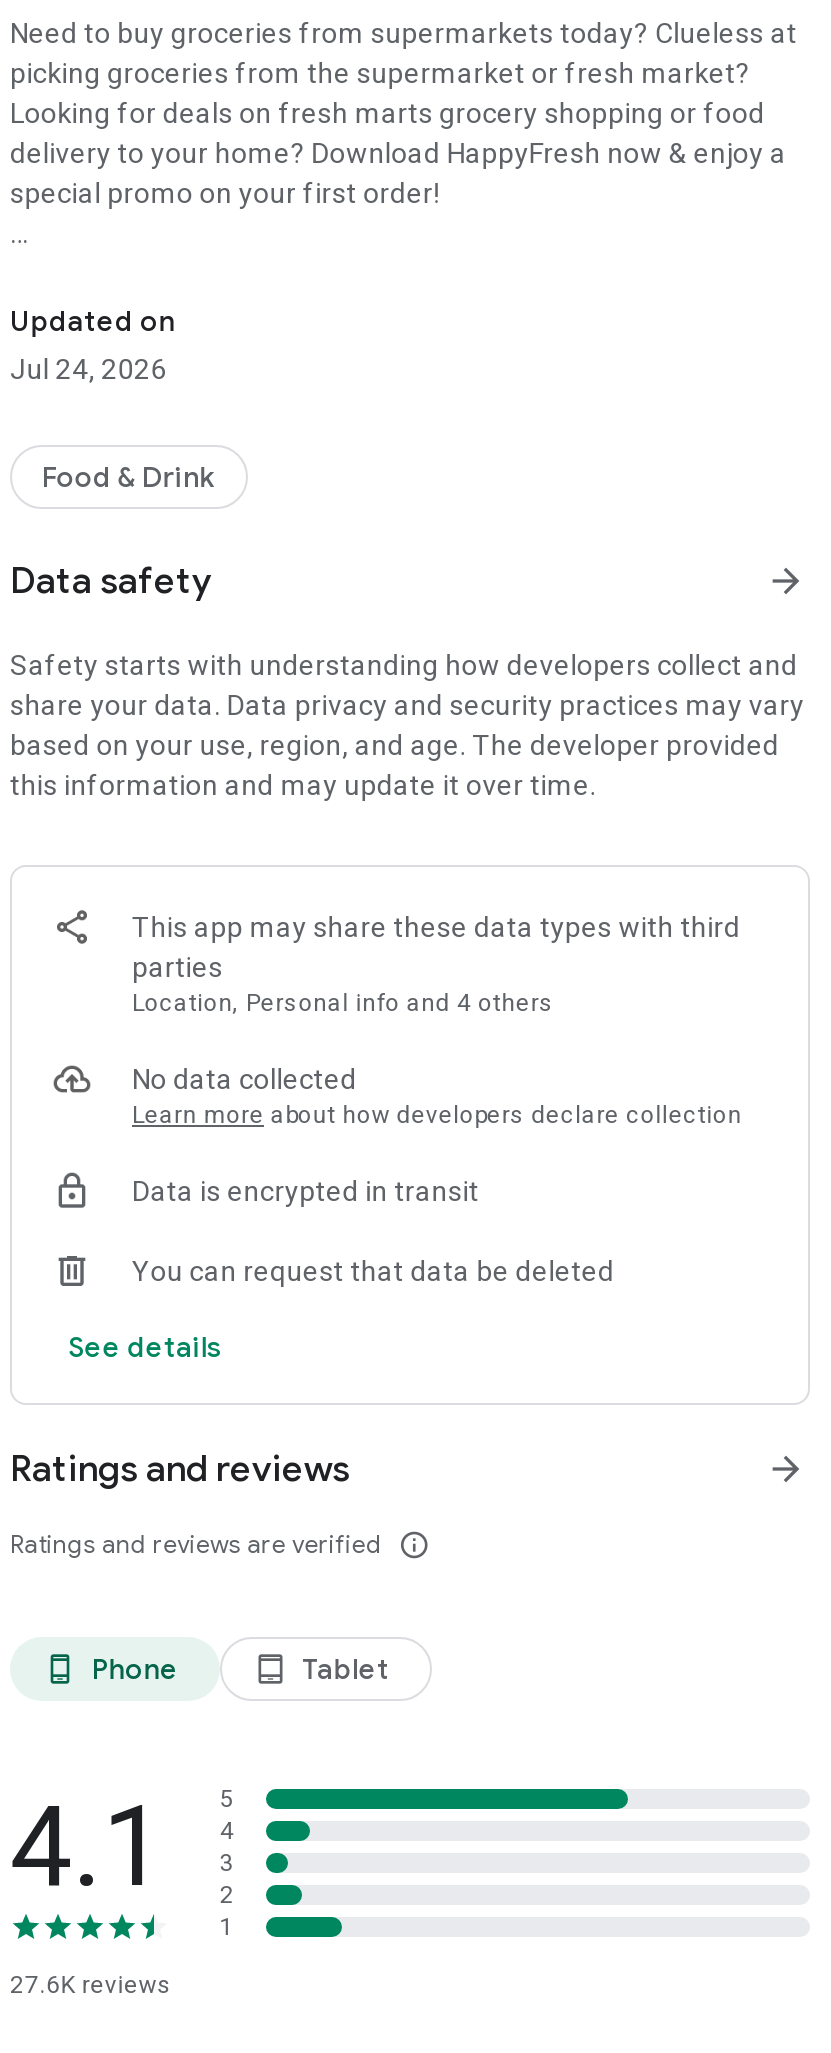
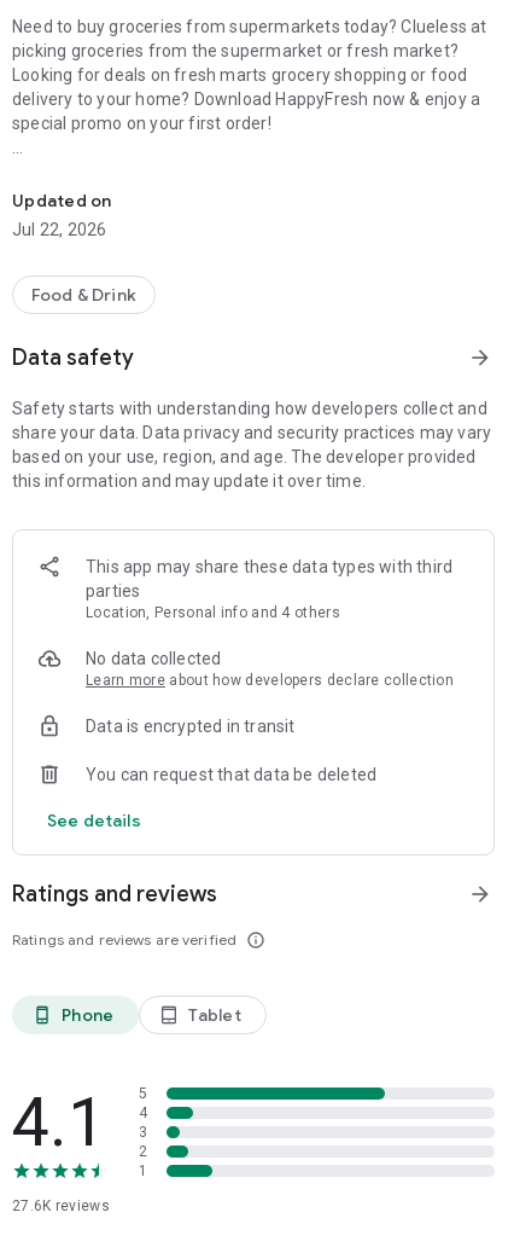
- Jul 24, 2026
+ Jul 22, 2026
